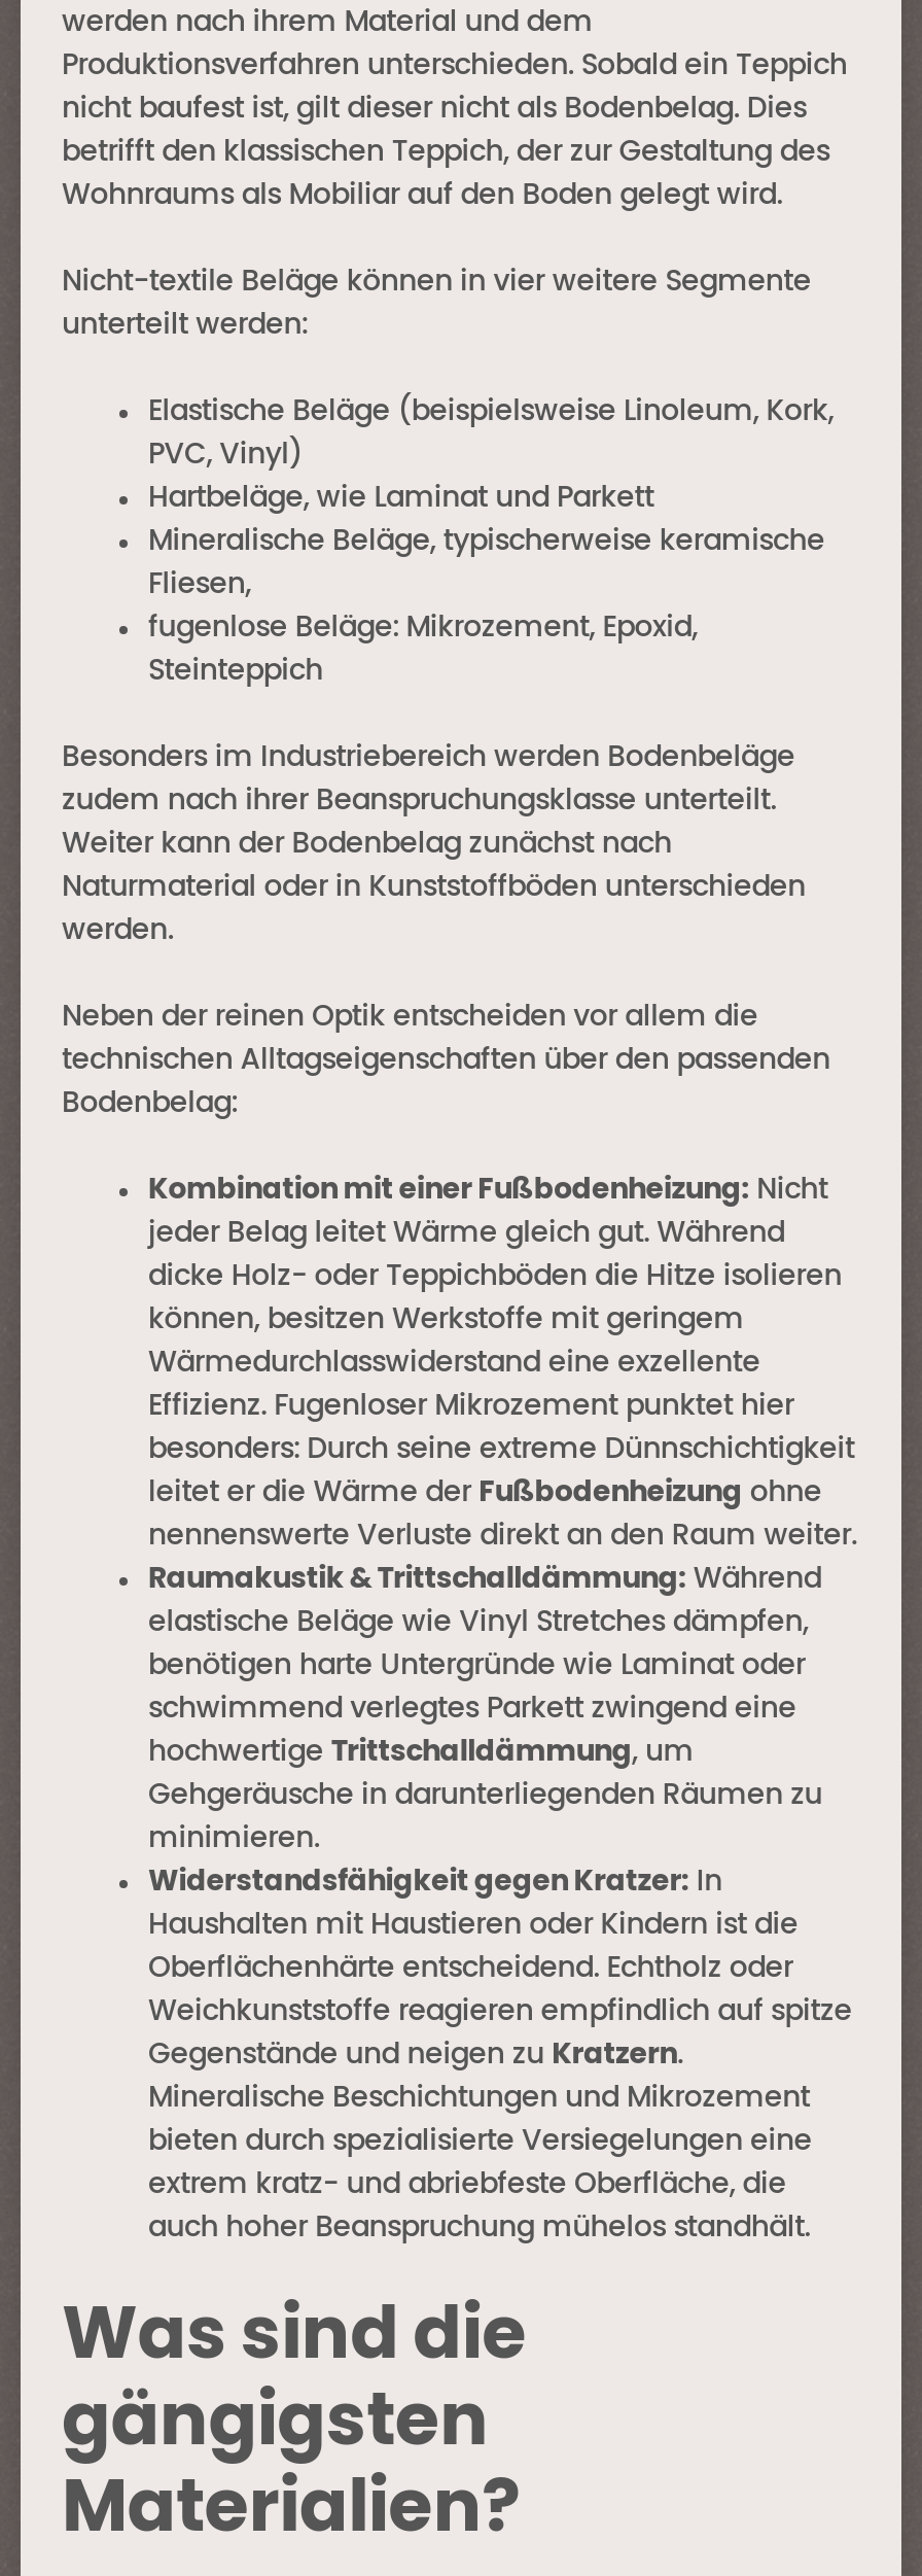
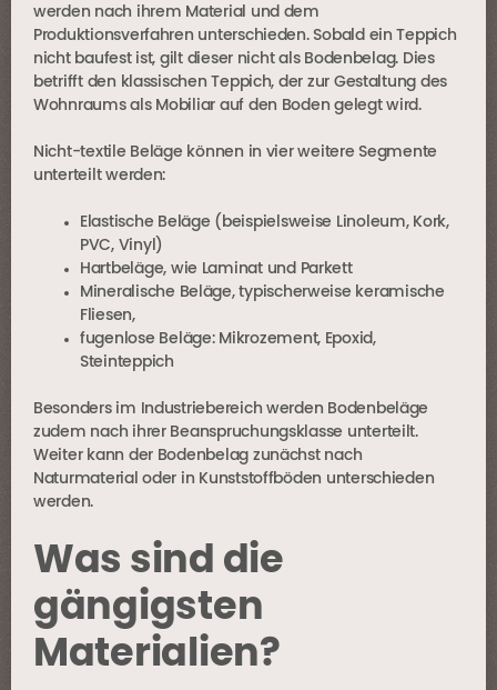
- Neben der reinen Optik entscheiden vor allem die
- technischen Alltagseigenschaften über den passenden
- Bodenbelag:
- Kombination mit einer Fußbodenheizung: Nicht
- jeder Belag leitet Wärme gleich gut. Während
- dicke Holz- oder Teppichböden die Hitze isolieren
- können, besitzen Werkstoffe mit geringem
- Wärmedurchlasswiderstand eine exzellente
- Effizienz. Fugenloser Mikrozement punktet hier
- besonders: Durch seine extreme Dünnschichtigkeit
- leitet er die Wärme der Fußbodenheizung ohne
- nennenswerte Verluste direkt an den Raum weiter.
- Raumakustik & Trittschalldämmung: Während
- elastische Beläge wie Vinyl Stretches dämpfen,
- benötigen harte Untergründe wie Laminat oder
- schwimmend verlegtes Parkett zwingend eine
- hochwertige Trittschalldämmung, um
- Gehgeräusche in darunterliegenden Räumen zu
- minimieren.
- Widerstandsfähigkeit gegen Kratzer: In
- Haushalten mit Haustieren oder Kindern ist die
- Oberflächenhärte entscheidend. Echtholz oder
- Weichkunststoffe reagieren empfindlich auf spitze
- Gegenstände und neigen zu Kratzern.
- Mineralische Beschichtungen und Mikrozement
- bieten durch spezialisierte Versiegelungen eine
- extrem kratz- und abriebfeste Oberfläche, die
- auch hoher Beanspruchung mühelos standhält.
